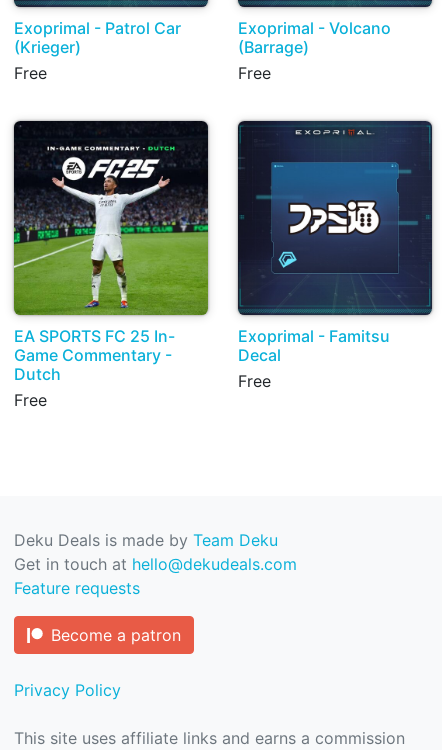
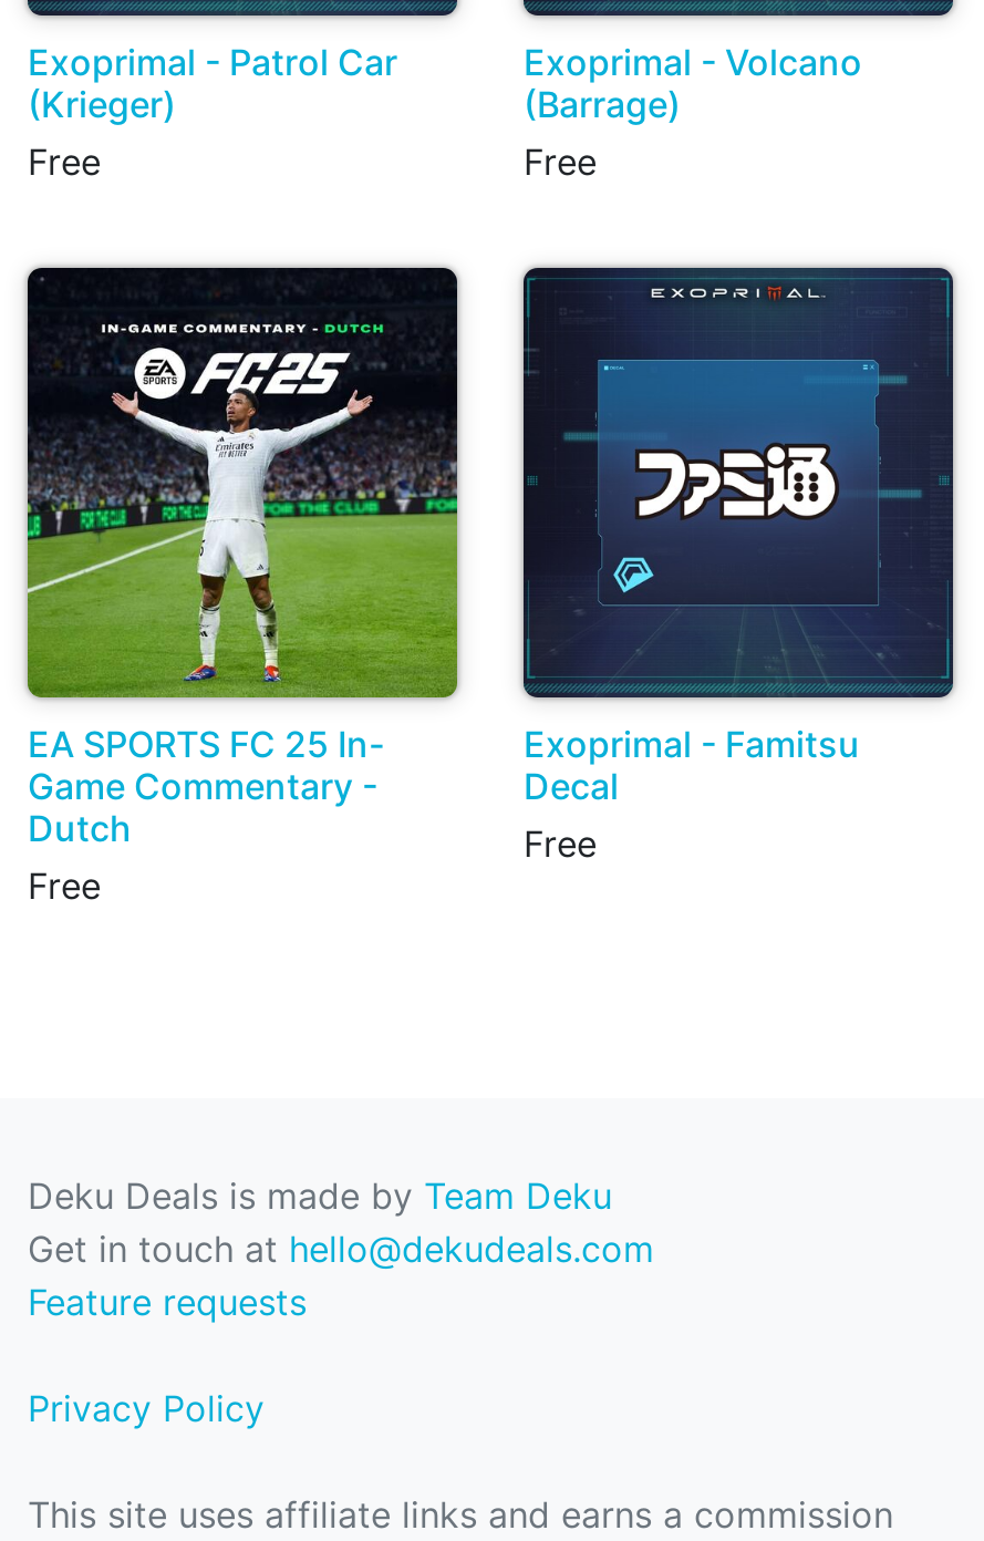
- Become a patron
